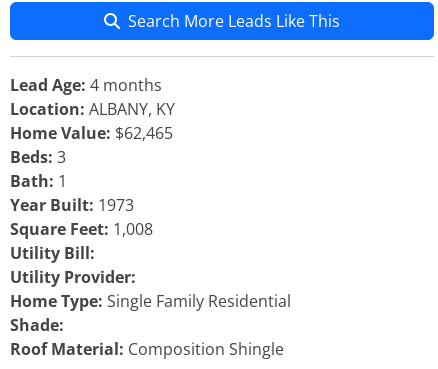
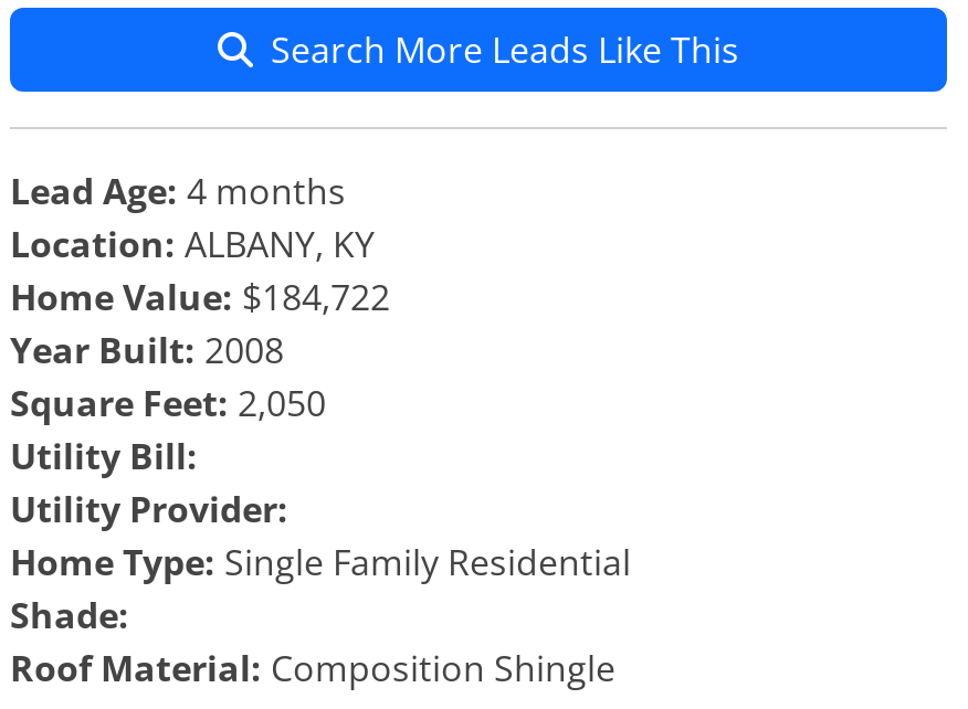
- Home Value: $62,465
- Beds: 3
- Bath: 1
- Year Built: 1973
- Square Feet: 1,008
+ Home Value: $184,722
+ Year Built: 2008
+ Square Feet: 2,050
